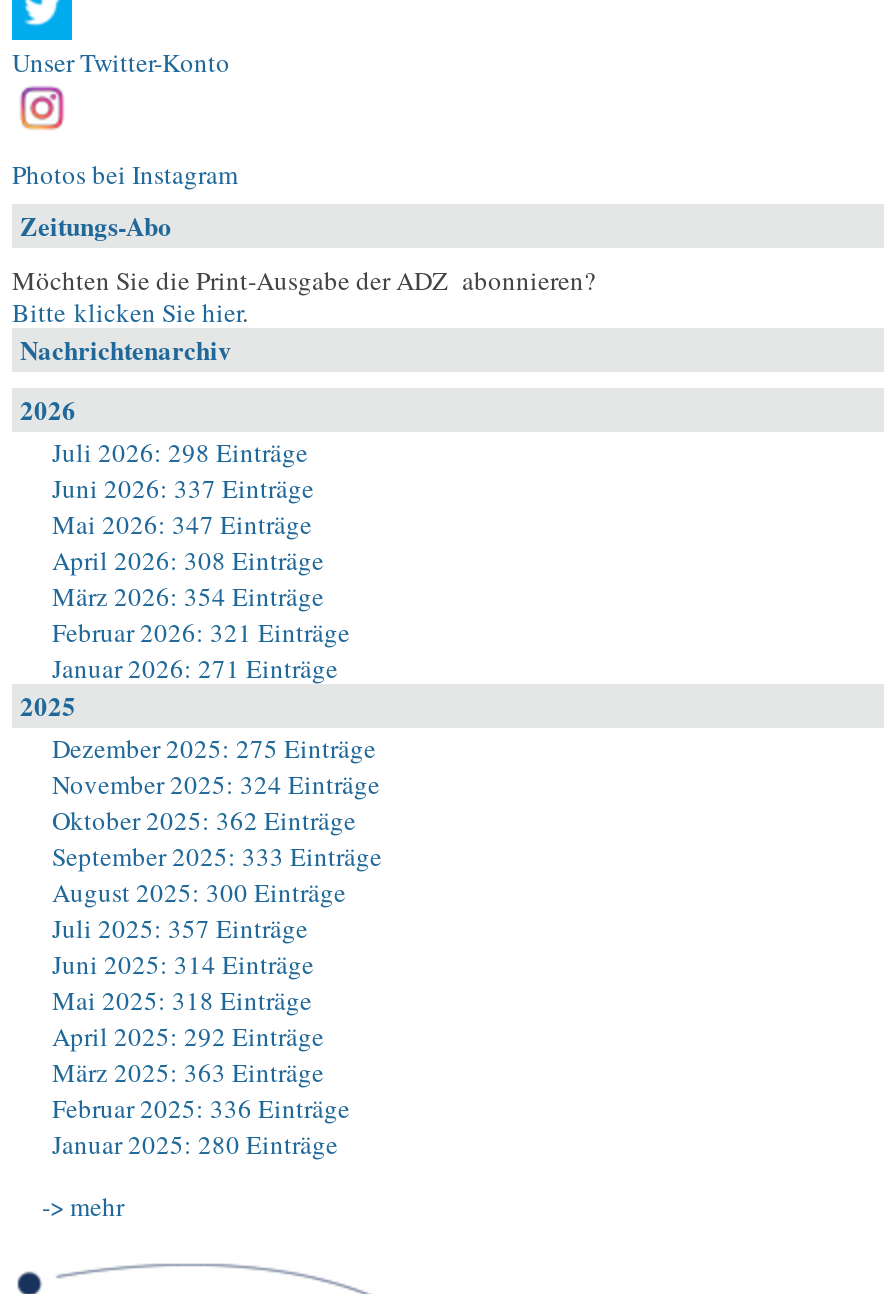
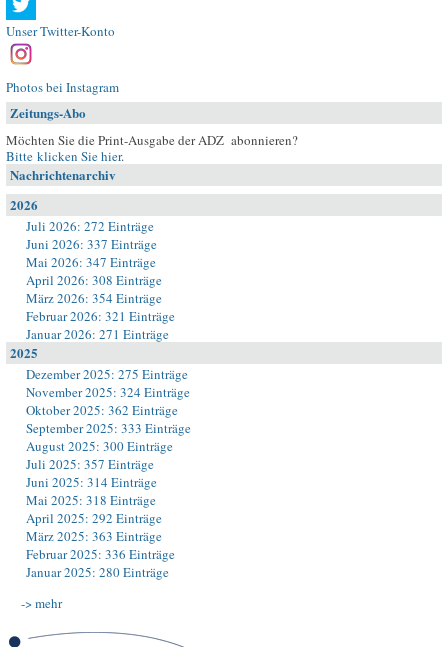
- Juli 2026: 298 Einträge
+ Juli 2026: 272 Einträge
